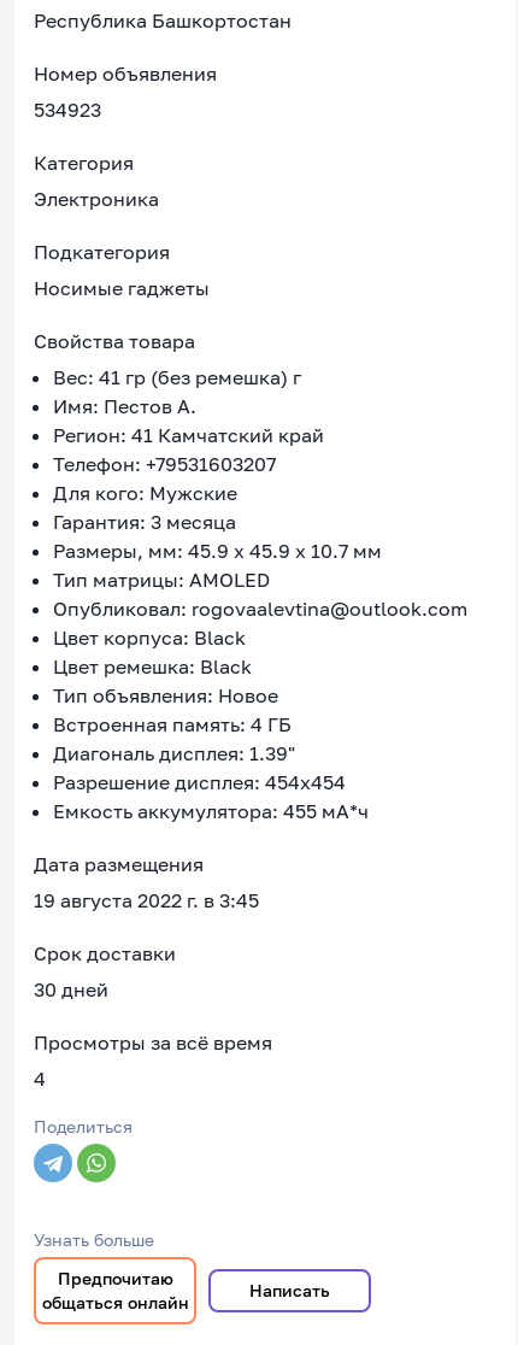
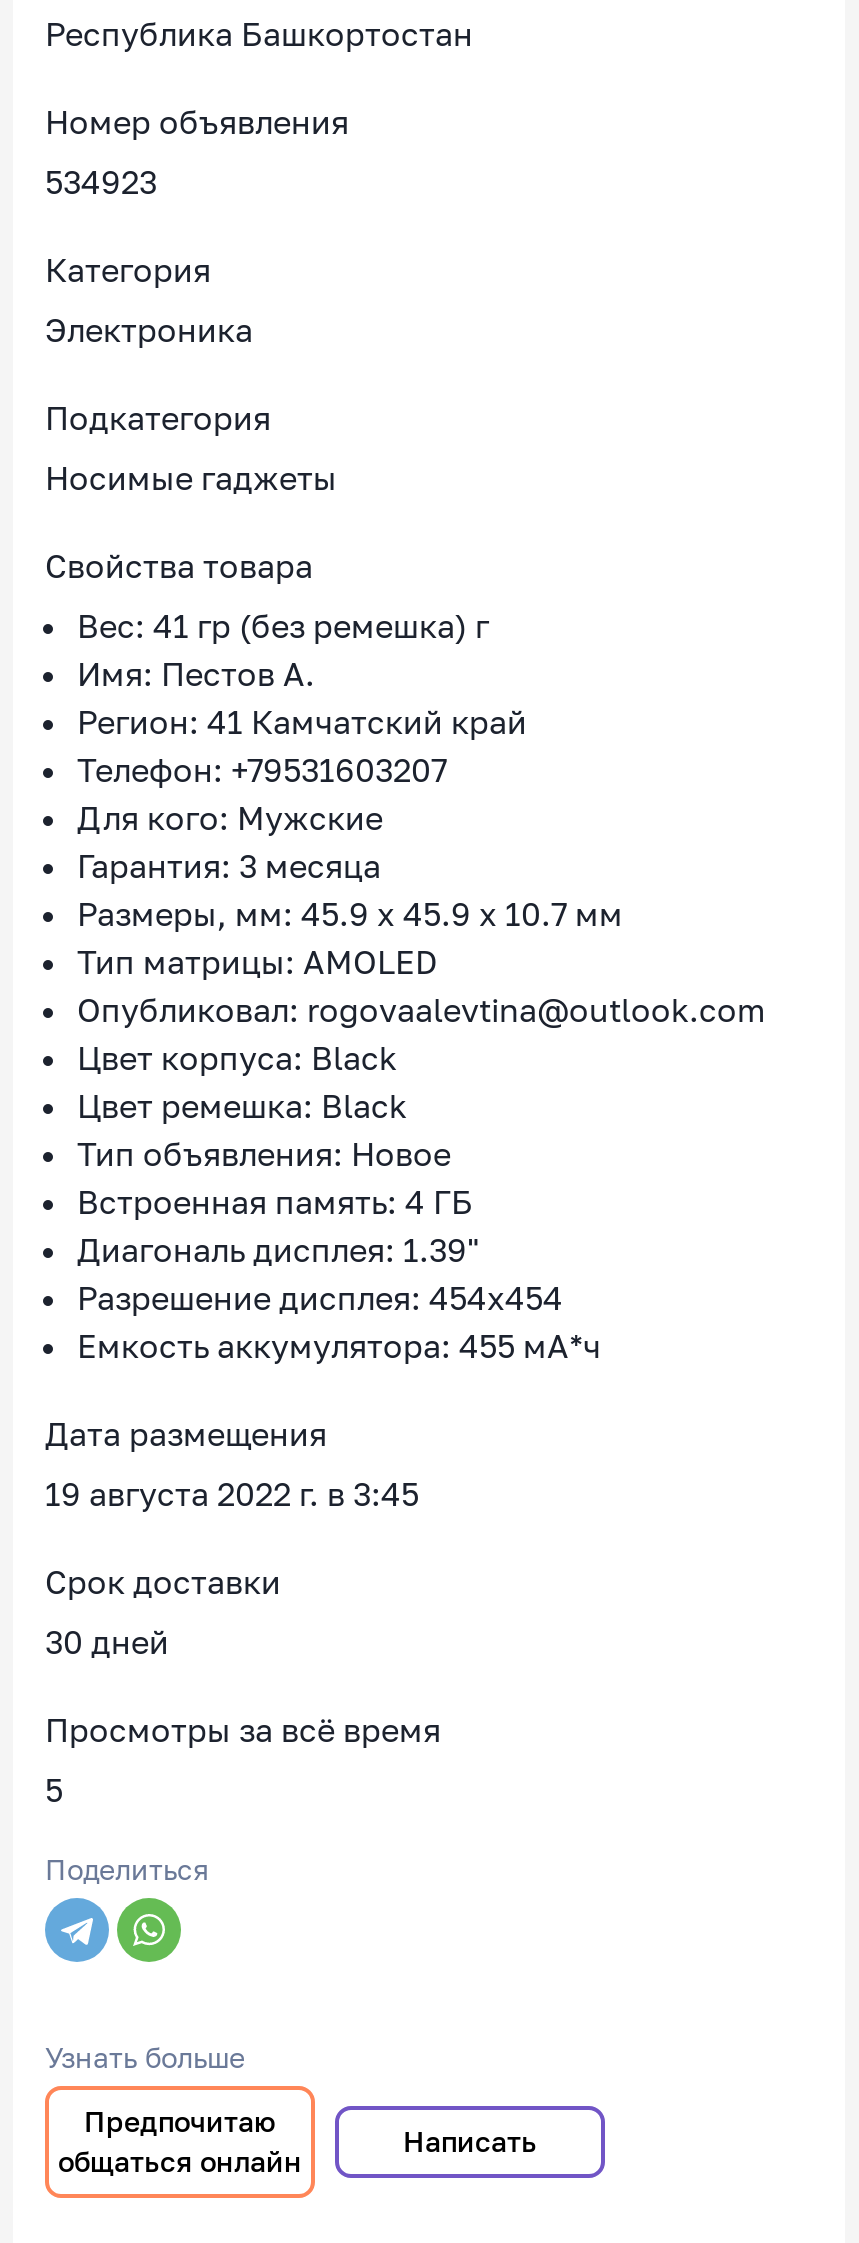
- 4
+ 5
